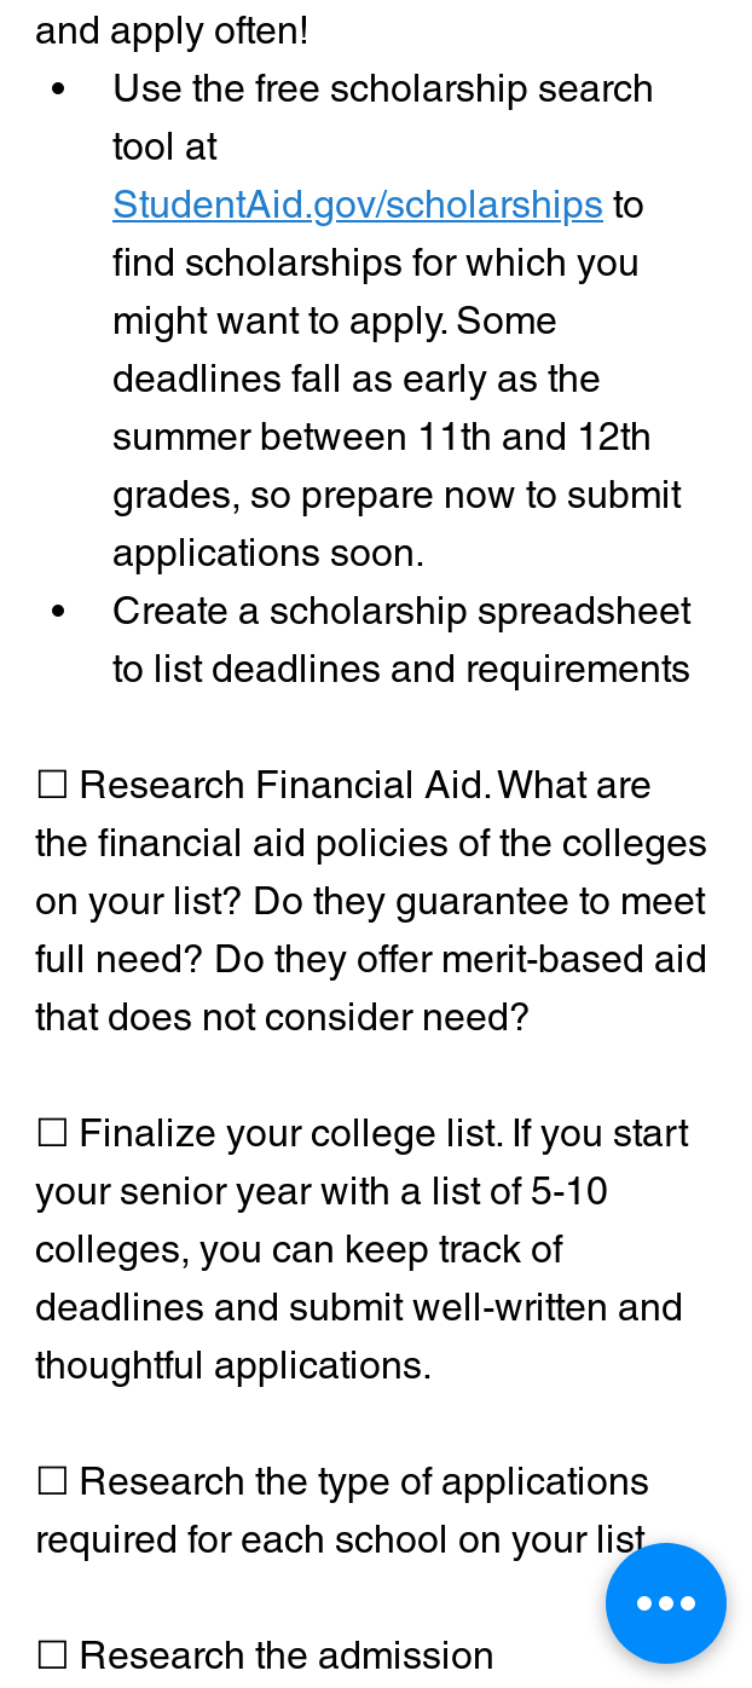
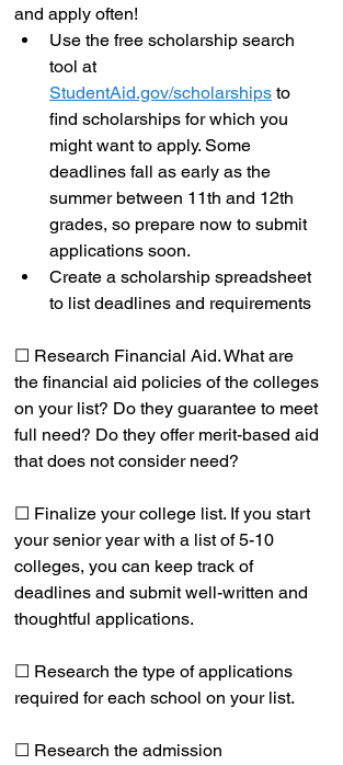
- [image]
